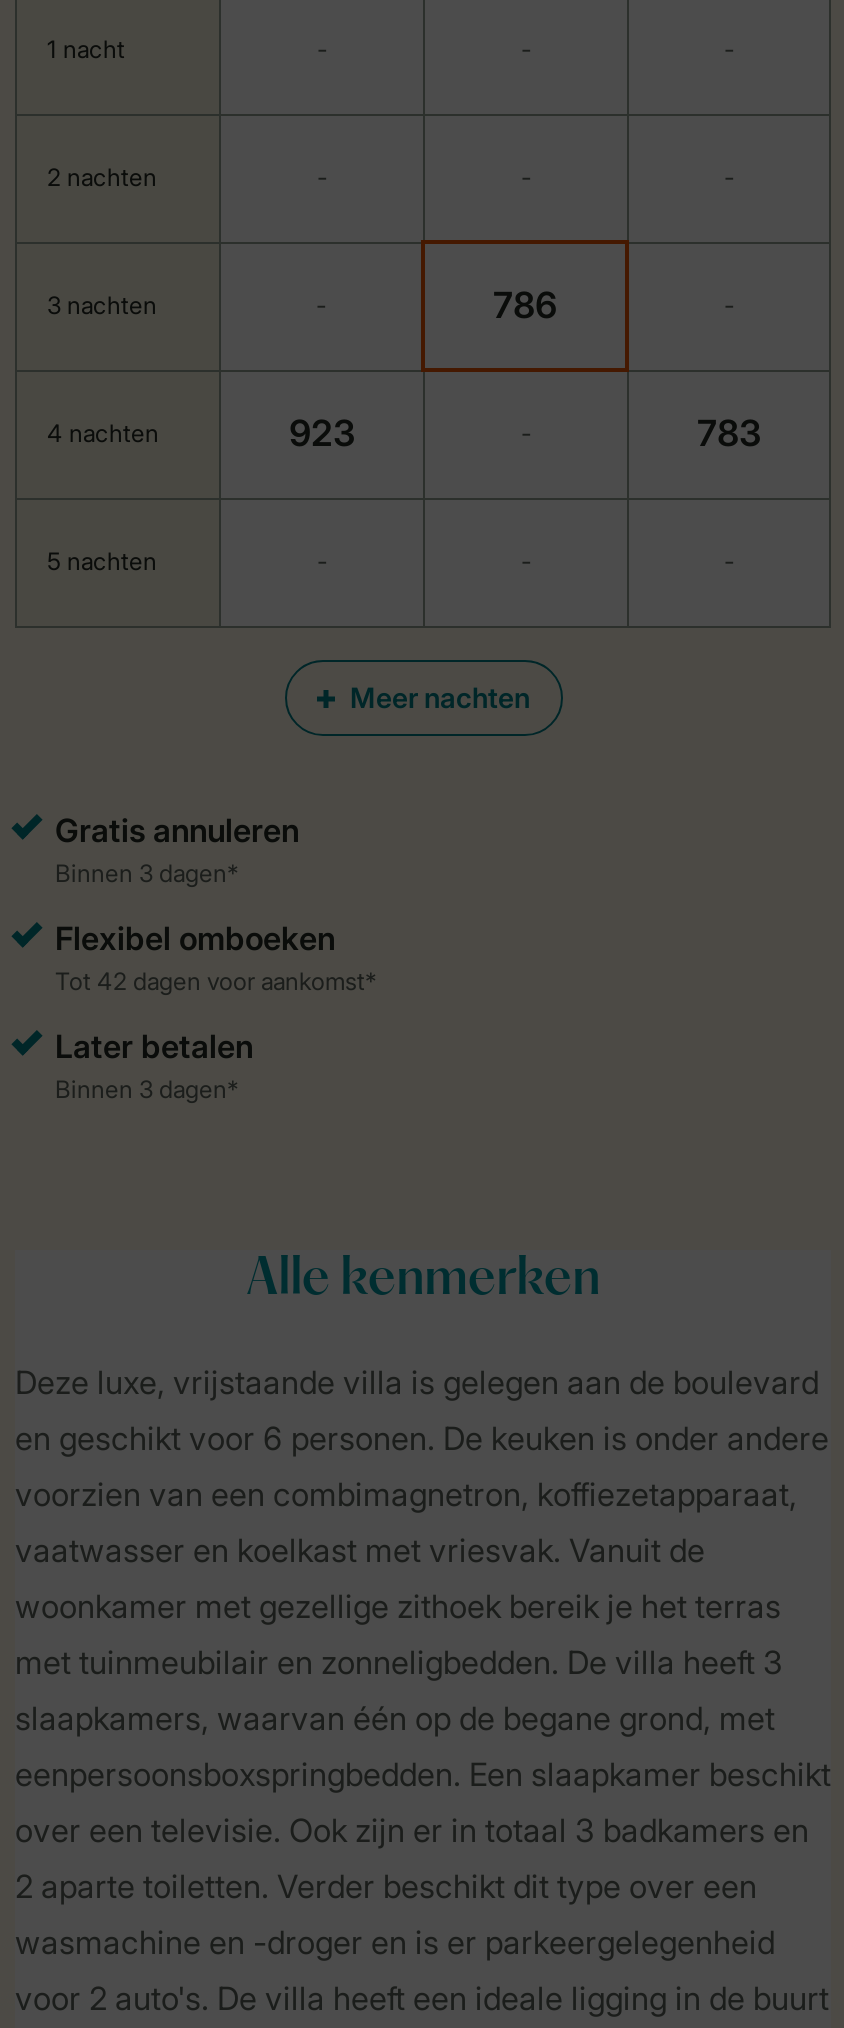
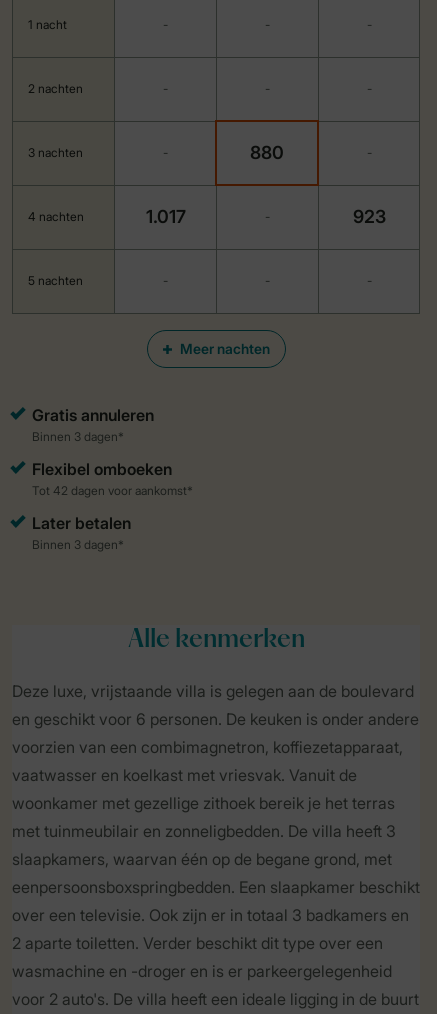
- 786
+ 880

- 923
+ 1.017

- 783
+ 923
